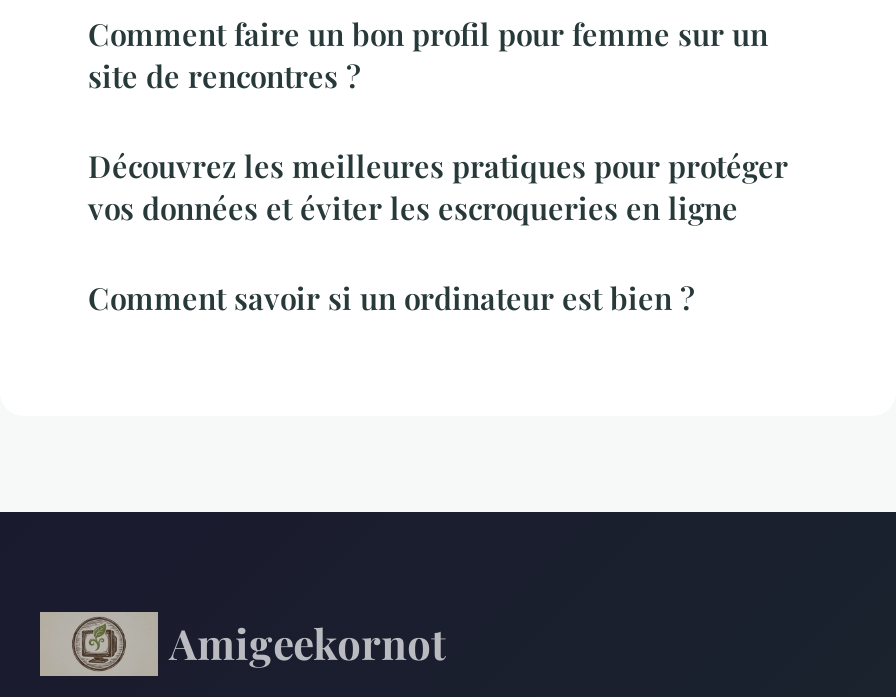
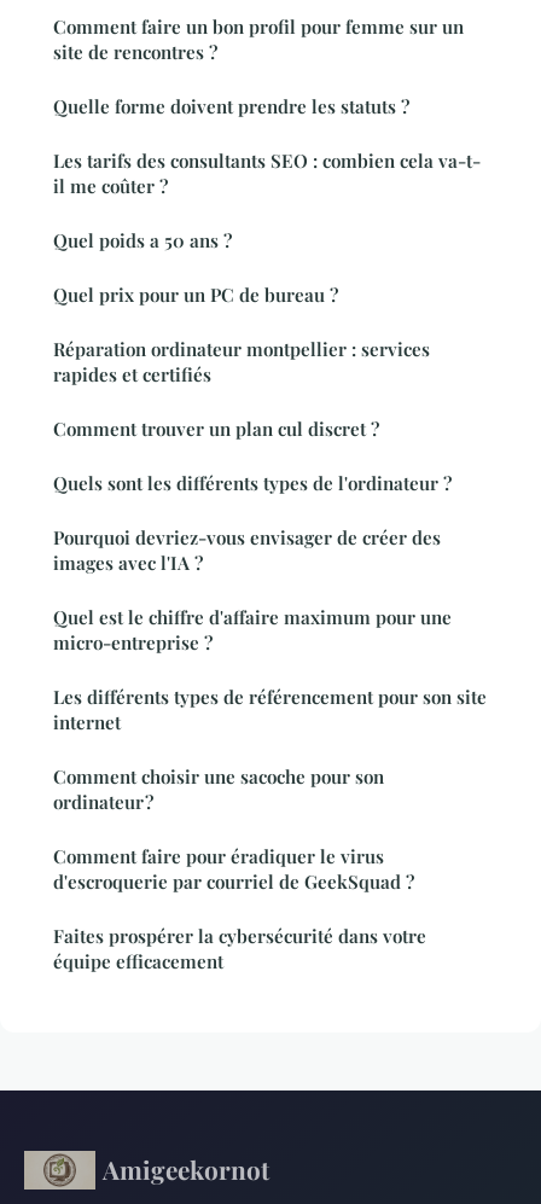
- Découvrez les meilleures pratiques pour protéger
- vos données et éviter les escroqueries en ligne
- Comment savoir si un ordinateur est bien ?
+ Quelle forme doivent prendre les statuts ?
+ Les tarifs des consultants SEO : combien cela va-t-
+ il me coûter ?
+ Quel poids a 50 ans ?
+ Quel prix pour un PC de bureau ?
+ Réparation ordinateur montpellier : services
+ rapides et certifiés
+ Comment trouver un plan cul discret ?
+ Quels sont les différents types de l'ordinateur ?
+ Pourquoi devriez-vous envisager de créer des
+ images avec l'IA ?
+ Quel est le chiffre d'affaire maximum pour une
+ micro-entreprise ?
+ Les différents types de référencement pour son site
+ internet
+ Comment choisir une sacoche pour son
+ ordinateur ?
+ Comment faire pour éradiquer le virus
+ d'escroquerie par courriel de GeekSquad ?
+ Faites prospérer la cybersécurité dans votre
+ équipe efficacement
